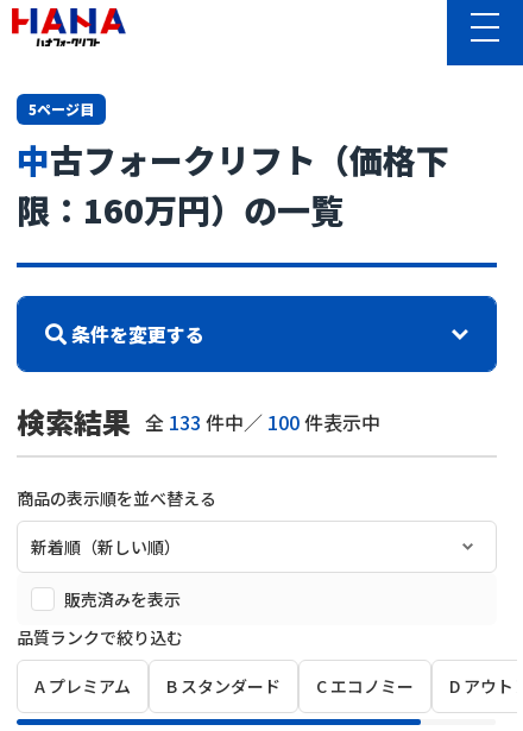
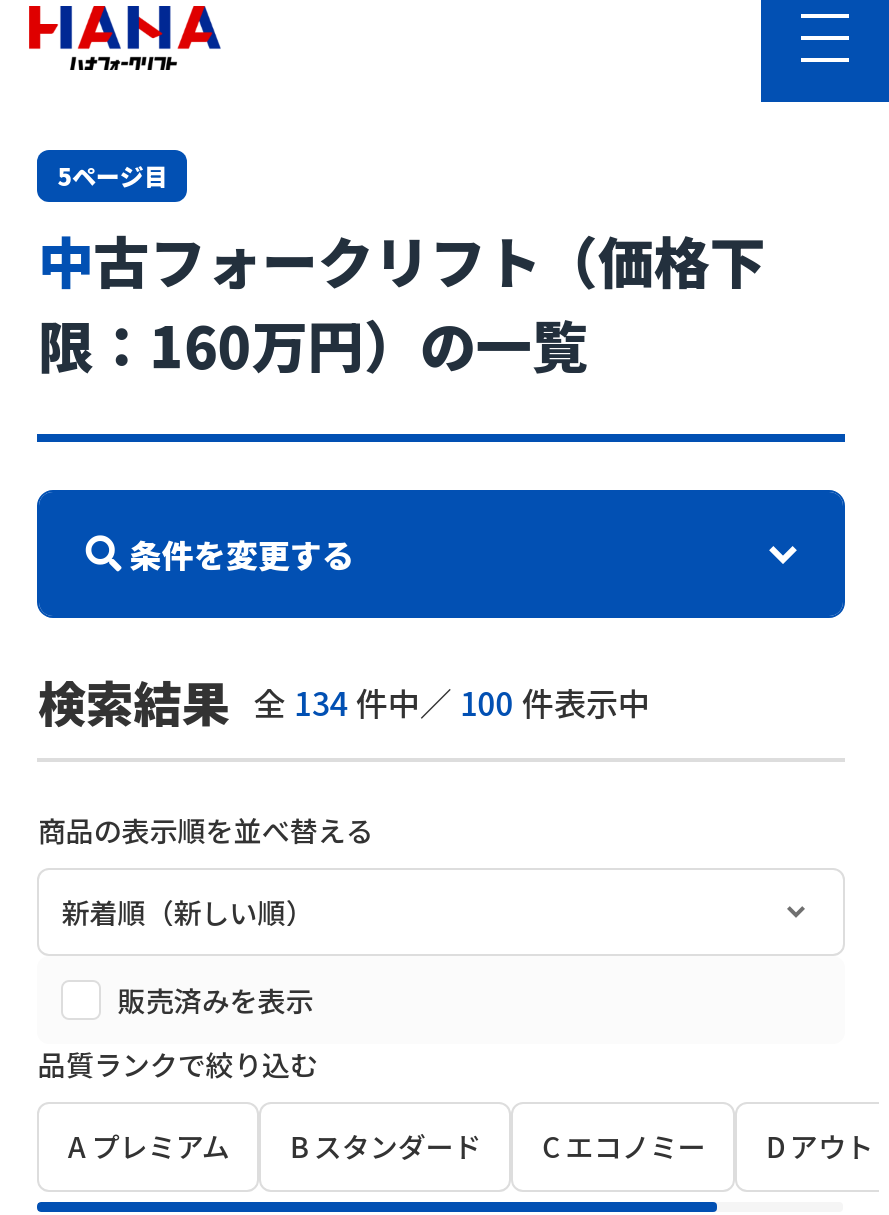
- 検索結果 全133件中／100件表示中
+ 検索結果 全134件中／100件表示中
